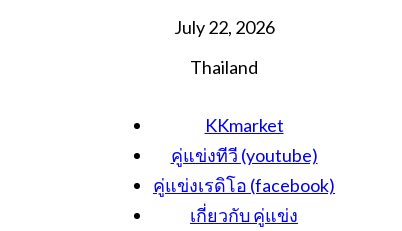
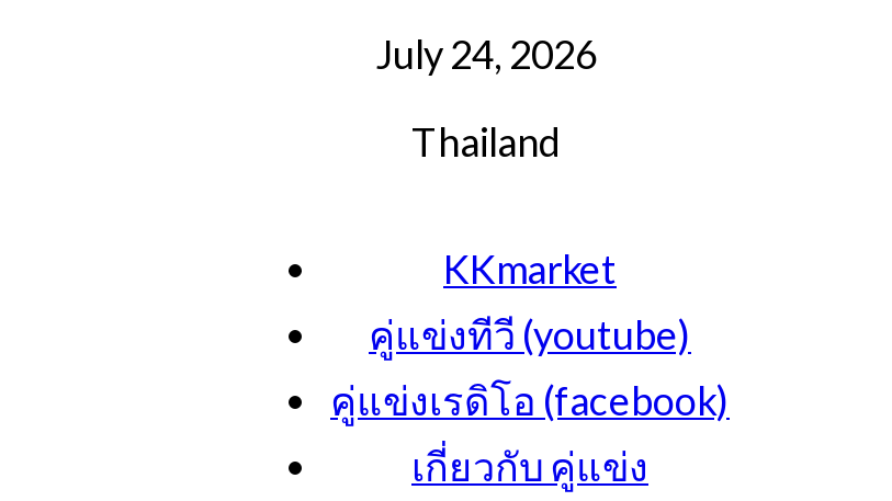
- July 22, 2026
+ July 24, 2026
